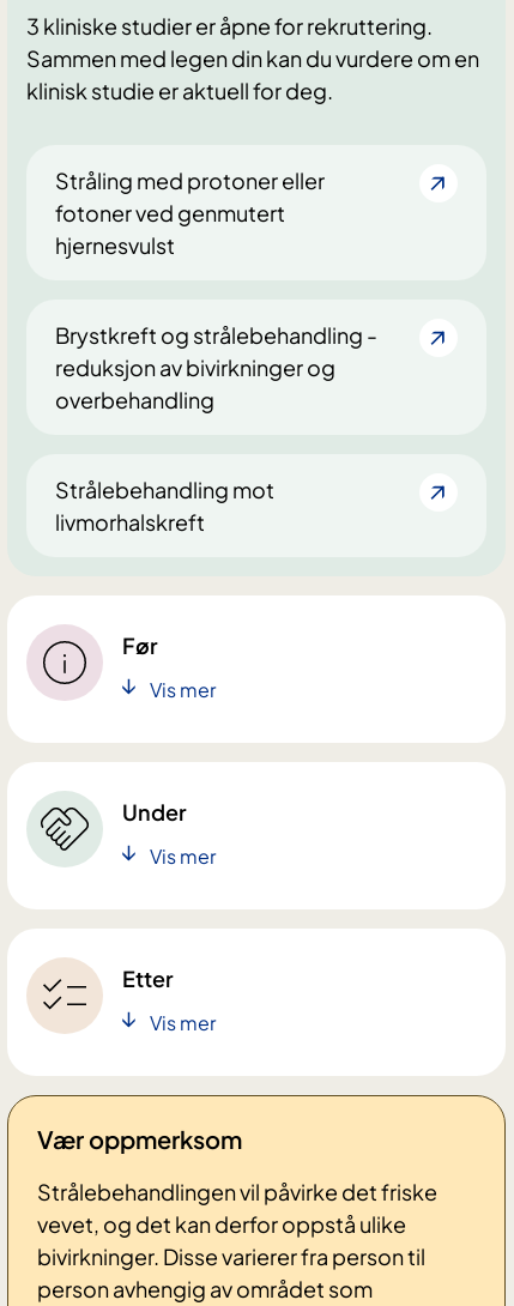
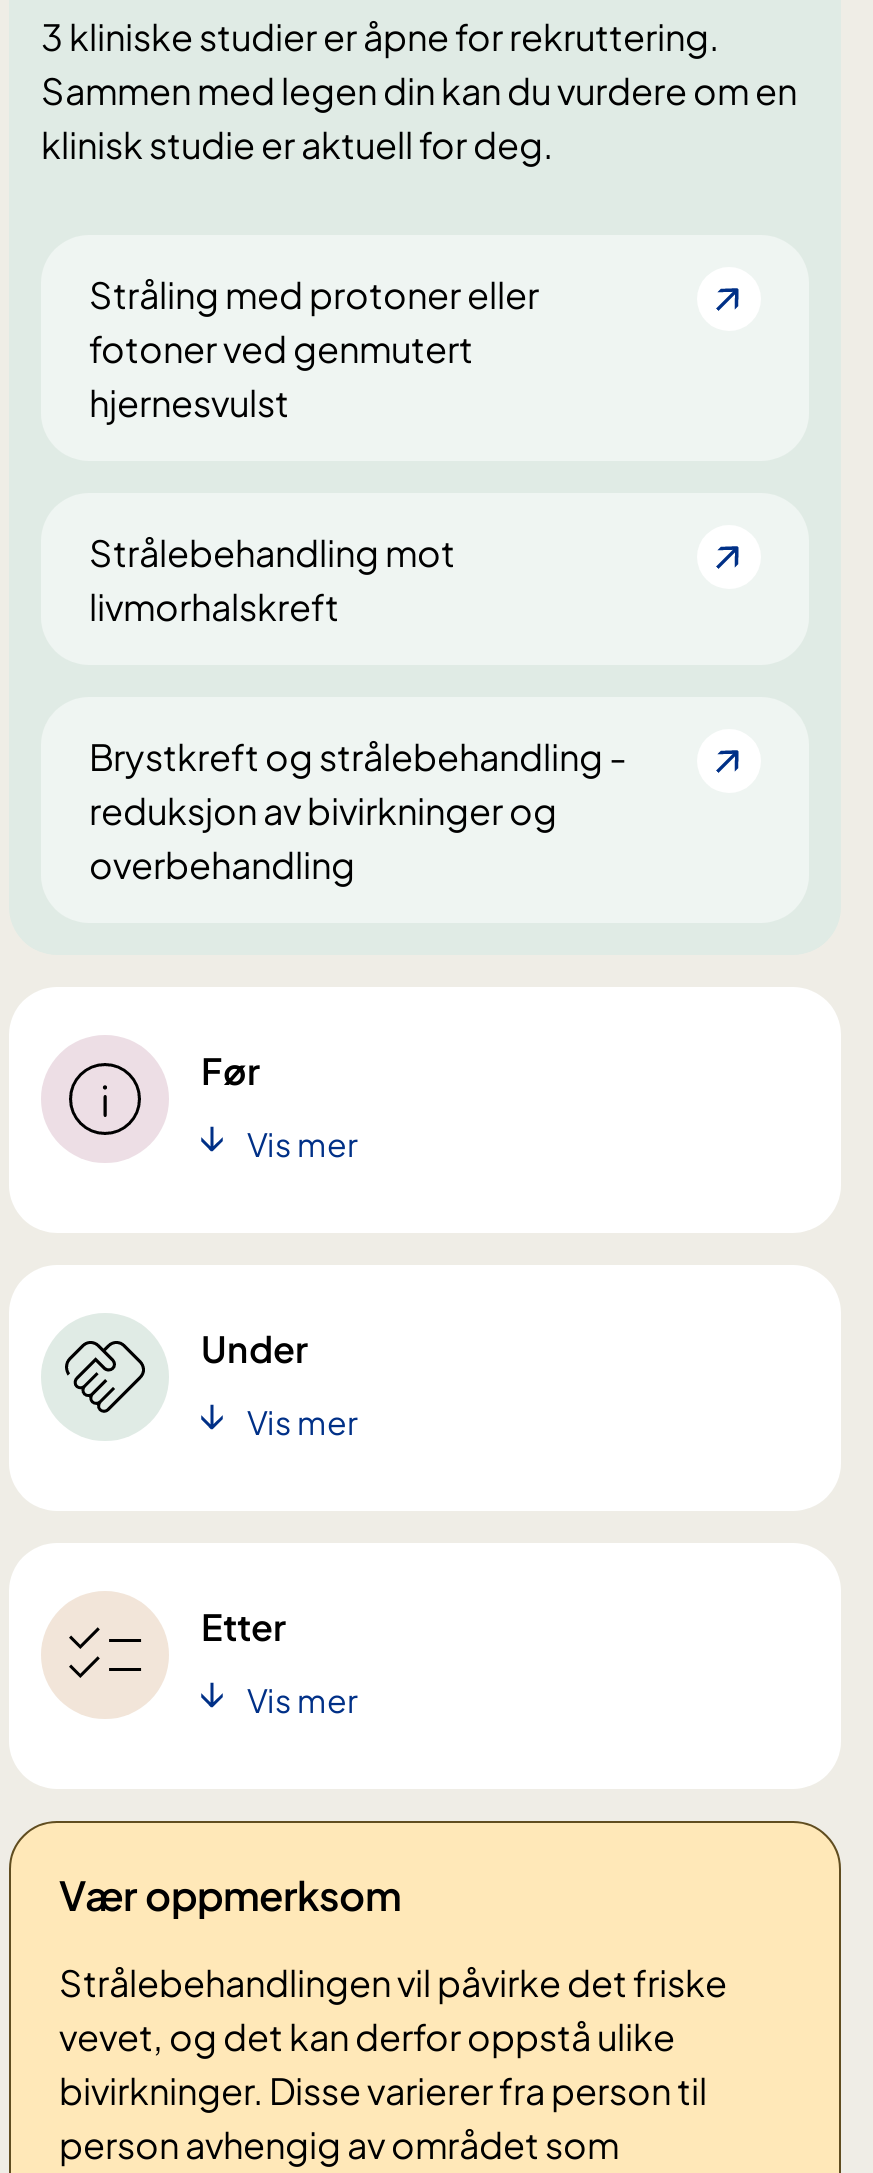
moved down: Brystkreft og strålebehandling - | reduksjon av bivirkninger og | overbehandling

moved up: Strålebehandling mot | livmorhalskreft
